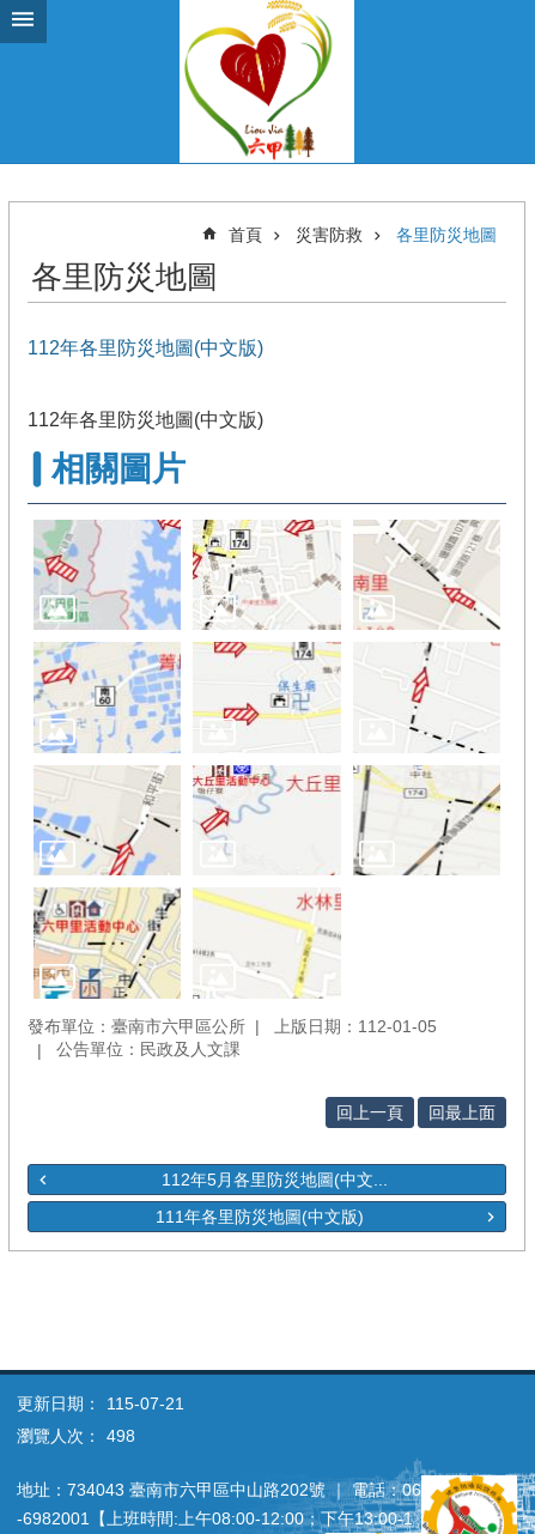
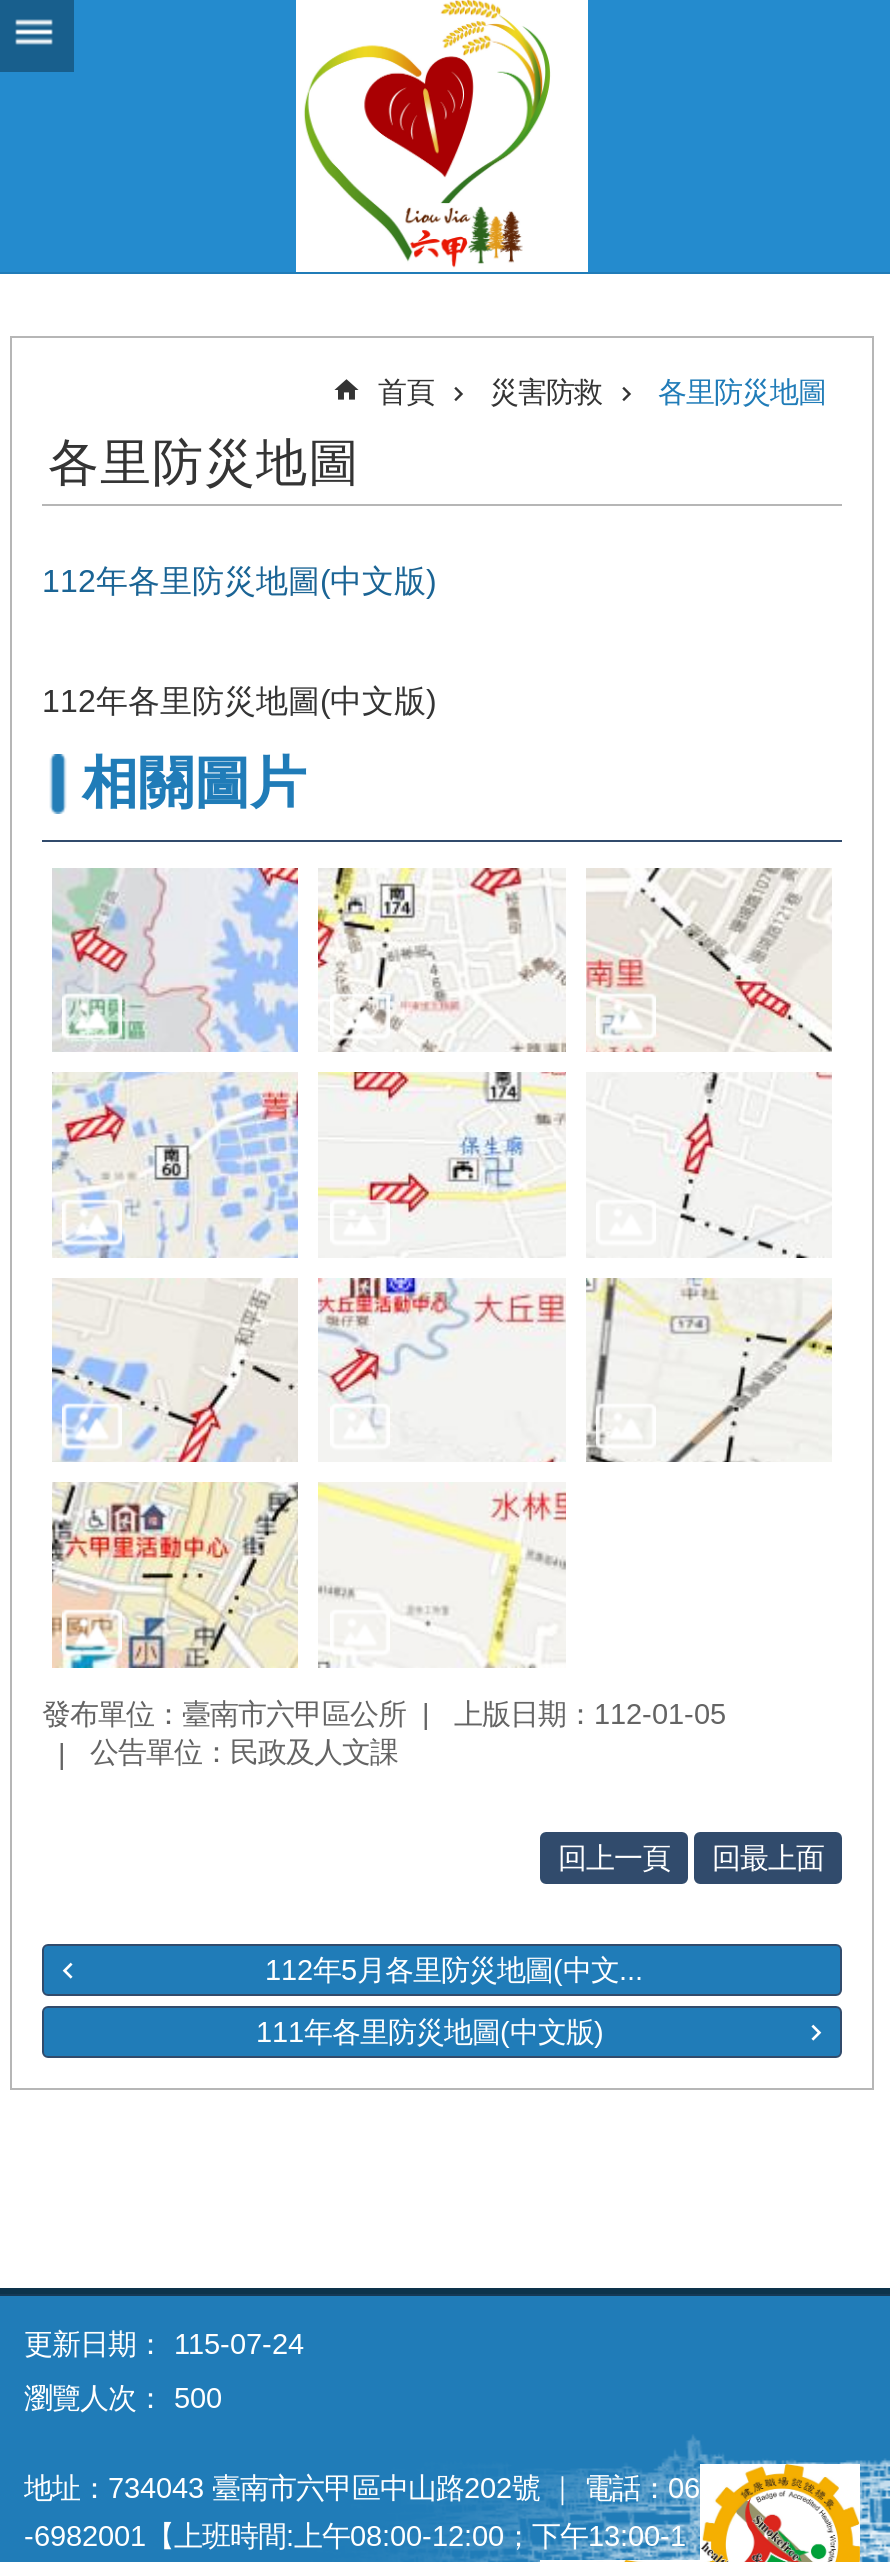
- 更新日期： 115-07-21
+ 更新日期： 115-07-24

- 瀏覽人次： 498
+ 瀏覽人次： 500
